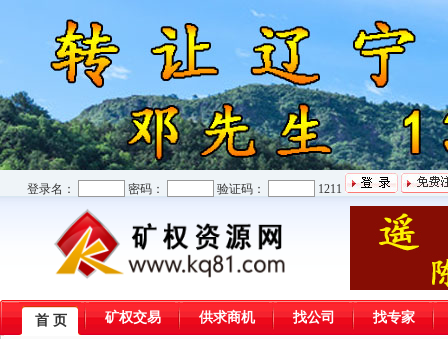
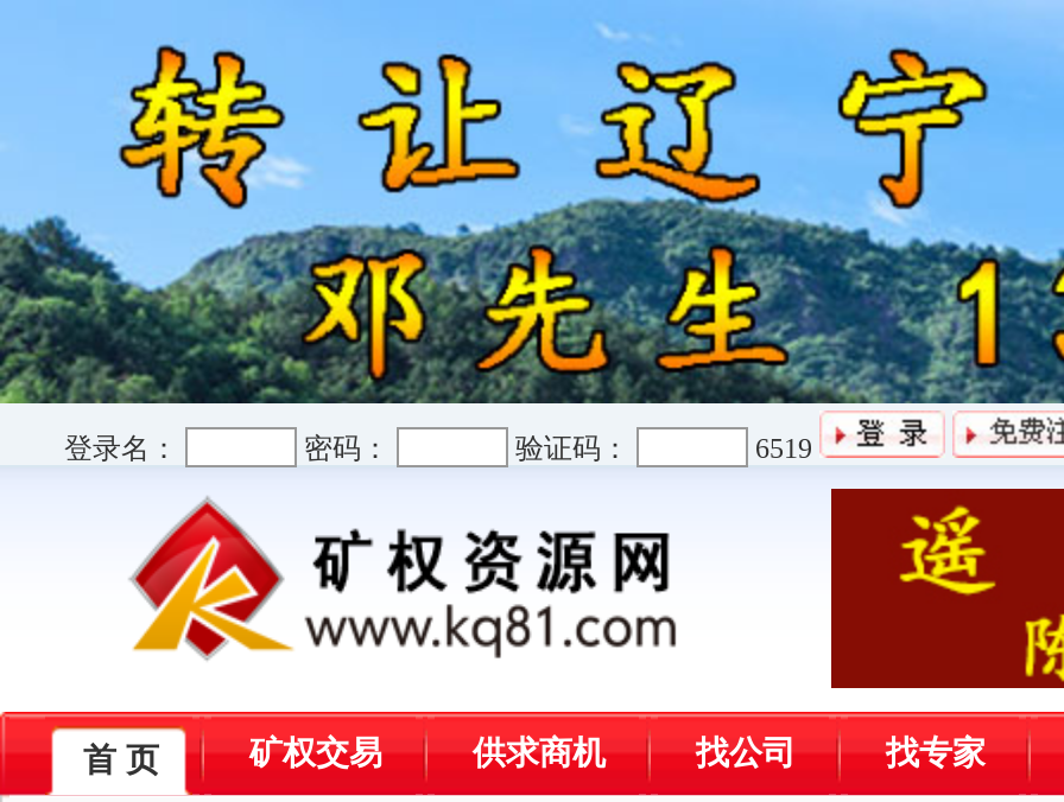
- 1211
+ 6519
